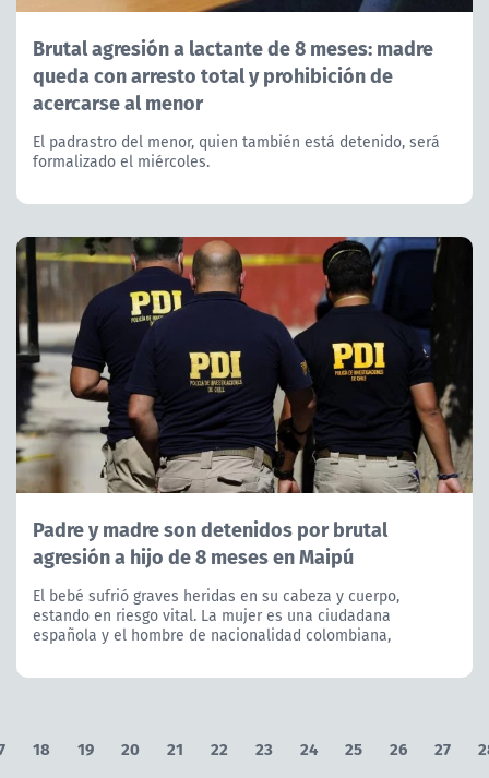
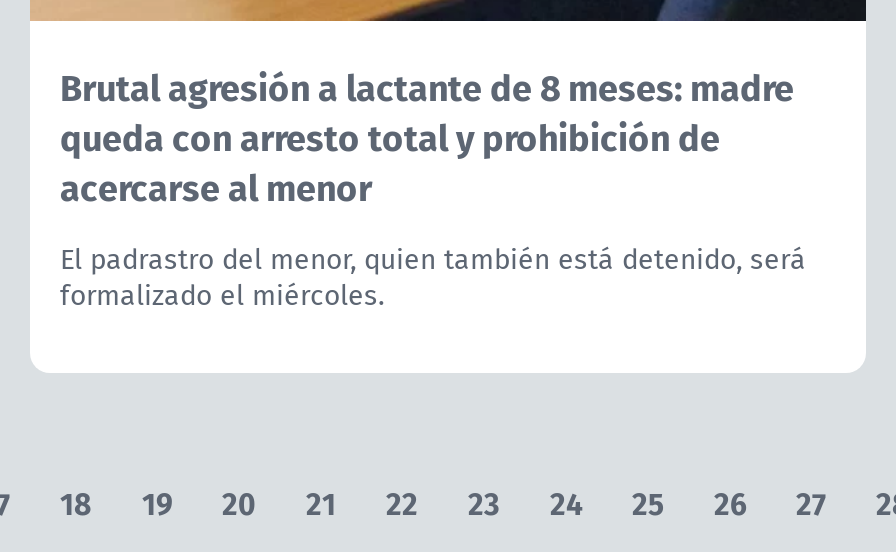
- [image]
- Padre y madre son detenidos por brutal
- agresión a hijo de 8 meses en Maipú
- El bebé sufrió graves heridas en su cabeza y cuerpo,
- estando en riesgo vital. La mujer es una ciudadana
- española y el hombre de nacionalidad colombiana,
